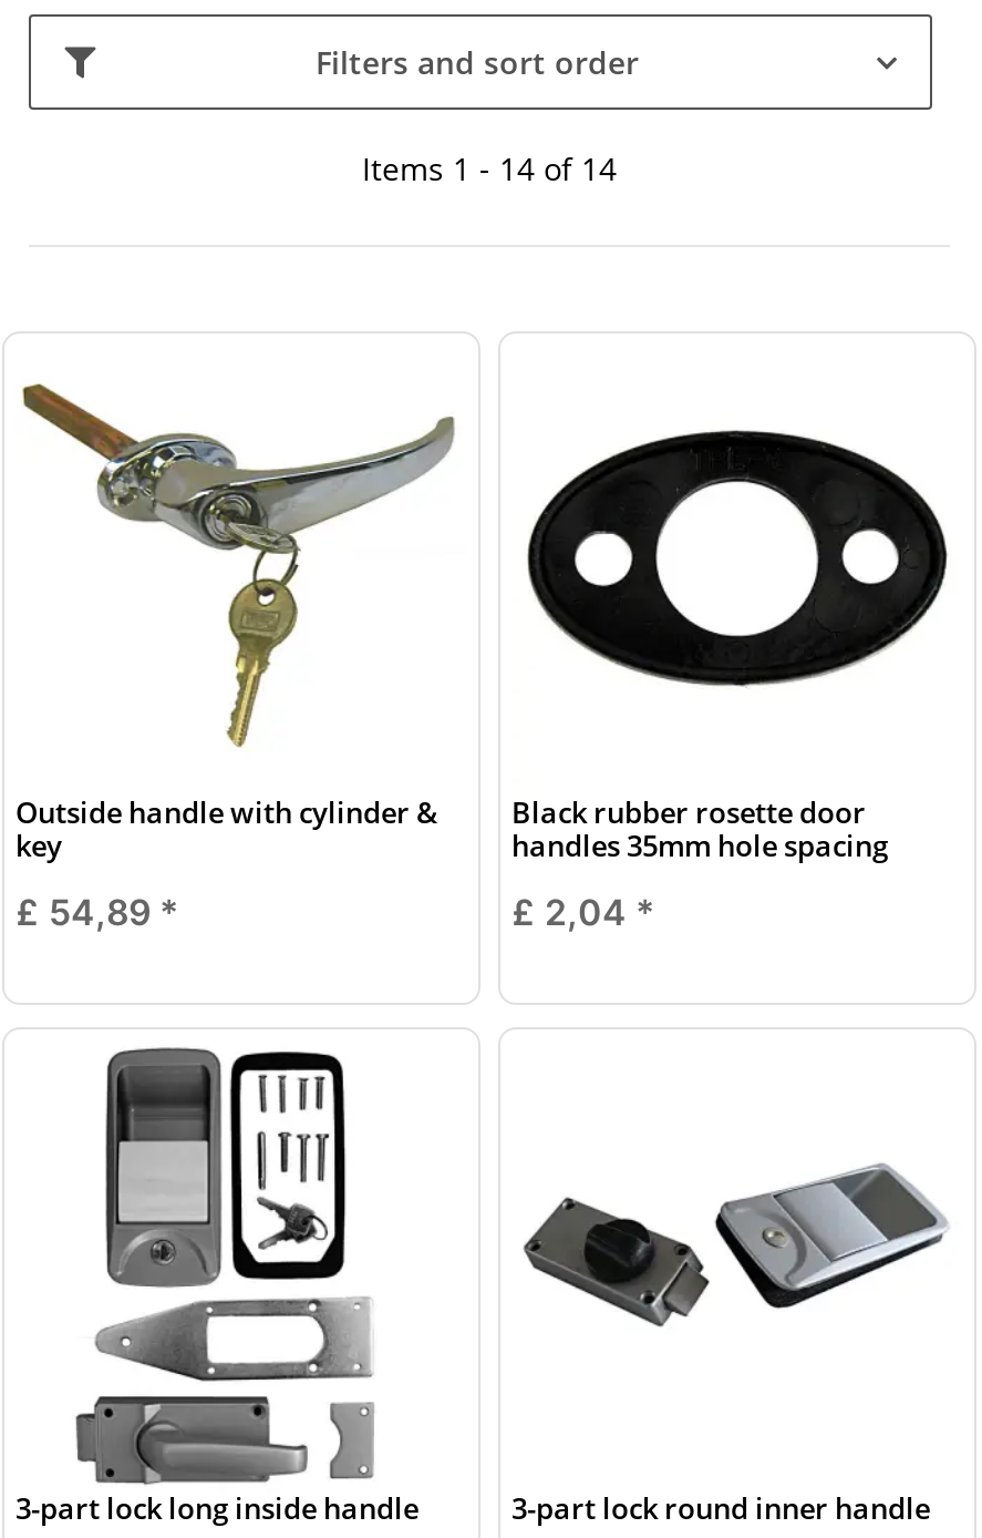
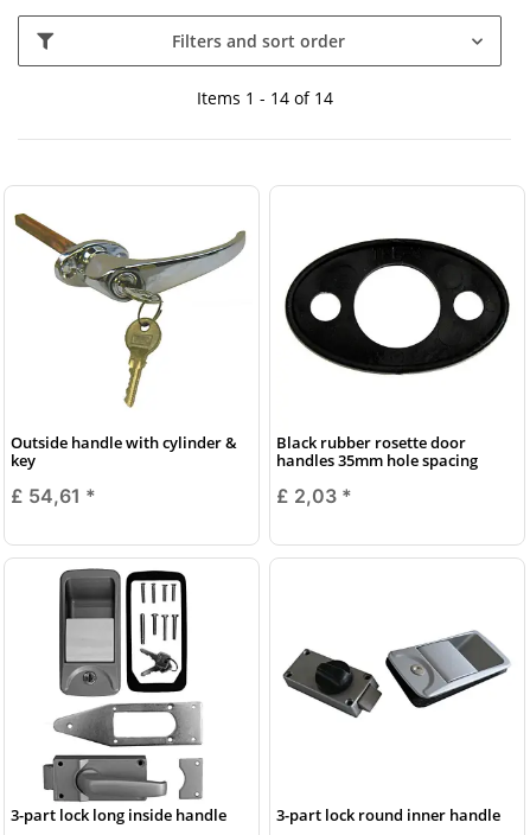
- £ 54,89 *
+ £ 54,61 *

- £ 2,04 *
+ £ 2,03 *
